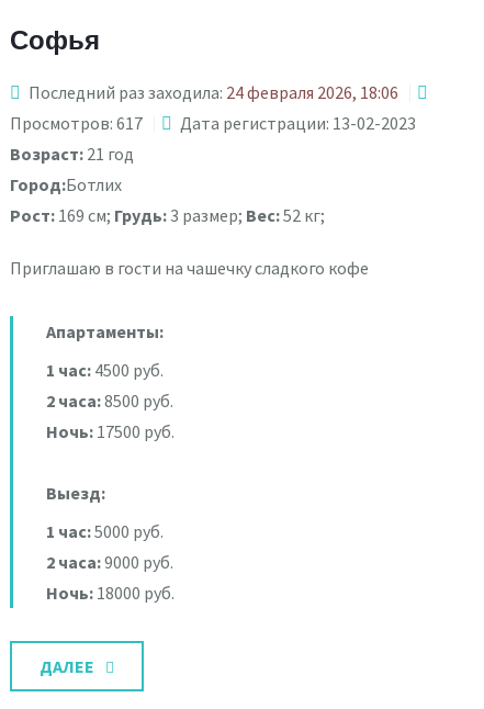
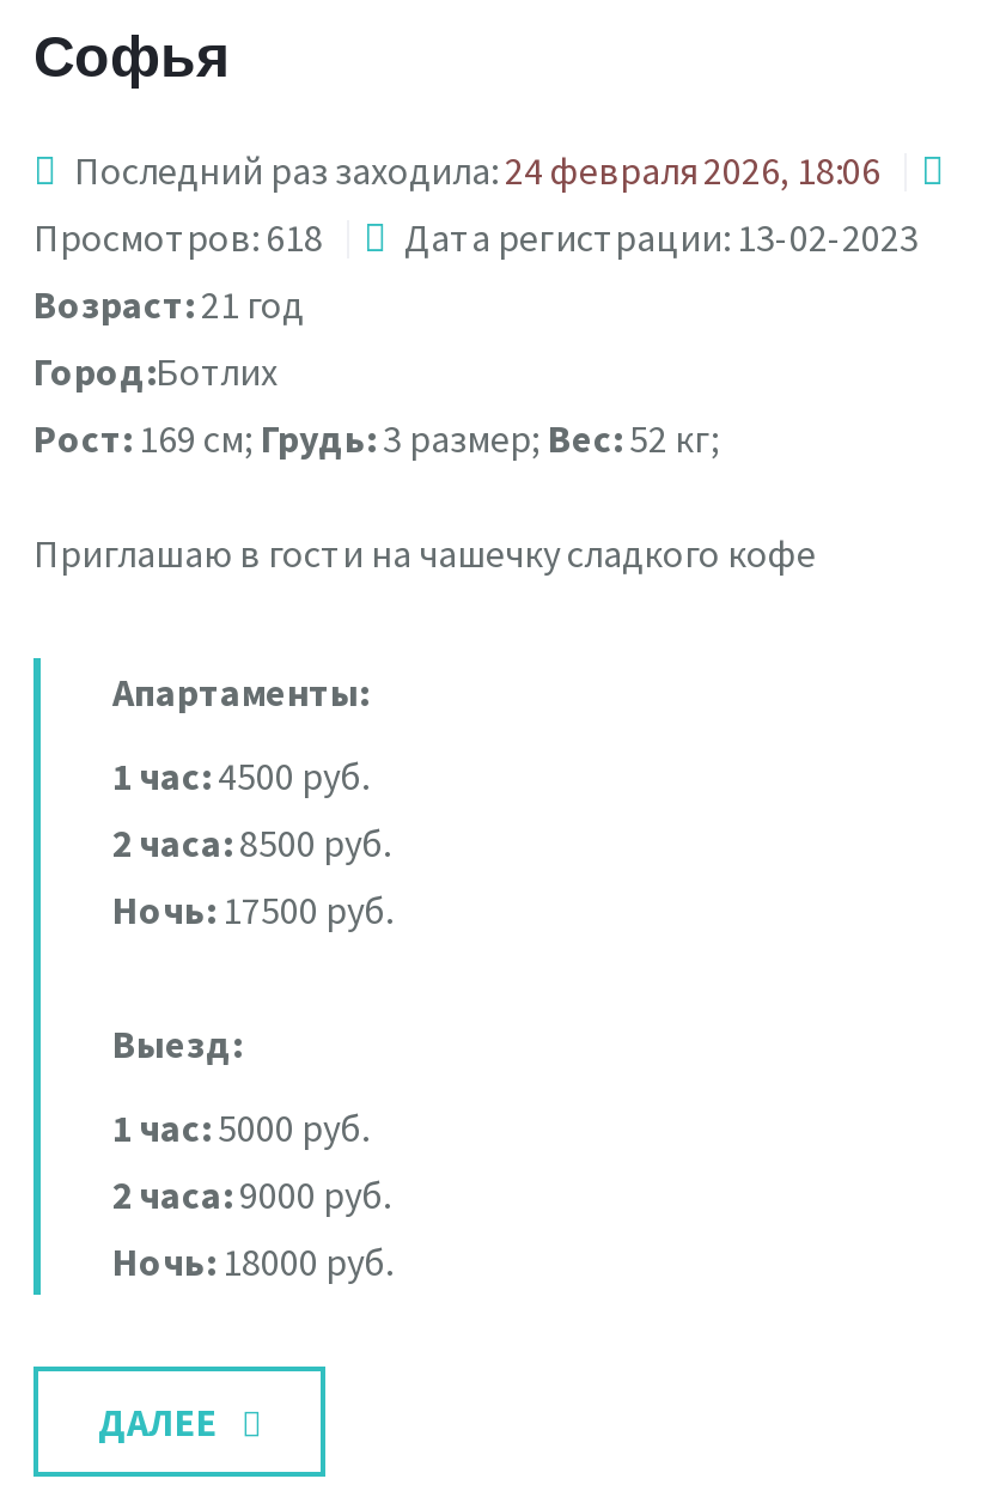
- Просмотров: 617 Дата регистрации: 13-02-2023
+ Просмотров: 618 Дата регистрации: 13-02-2023
